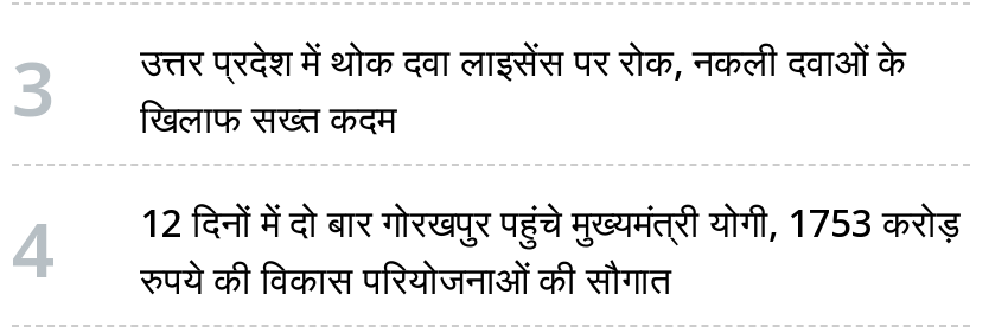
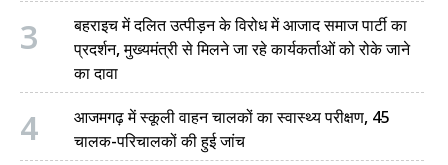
- उत्तर प्रदेश में थोक दवा लाइसेंस पर रोक, नकली दवाओं के
- खिलाफ सख्त कदम
+ बहराइच में दलित उत्पीड़न के विरोध में आजाद समाज पार्टी का
+ प्रदर्शन, मुख्यमंत्री से मिलने जा रहे कार्यकर्ताओं को रोके जाने
+ का दावा

- 12 दिनों में दो बार गोरखपुर पहुंचे मुख्यमंत्री योगी, 1753 करोड़
- रुपये की विकास परियोजनाओं की सौगात
+ आजमगढ़ में स्कूली वाहन चालकों का स्वास्थ्य परीक्षण, 45
+ चालक-परिचालकों की हुई जांच
